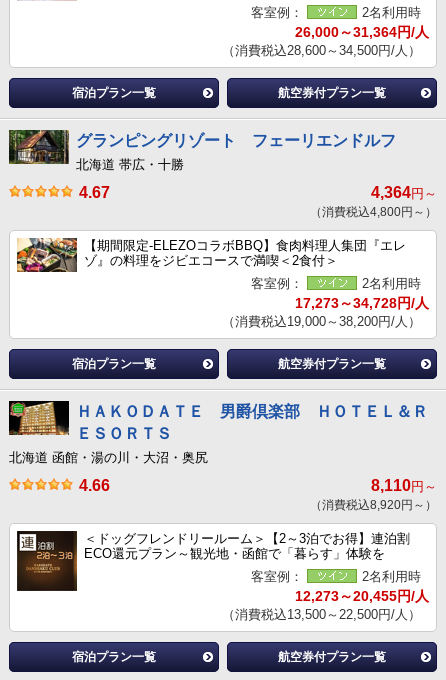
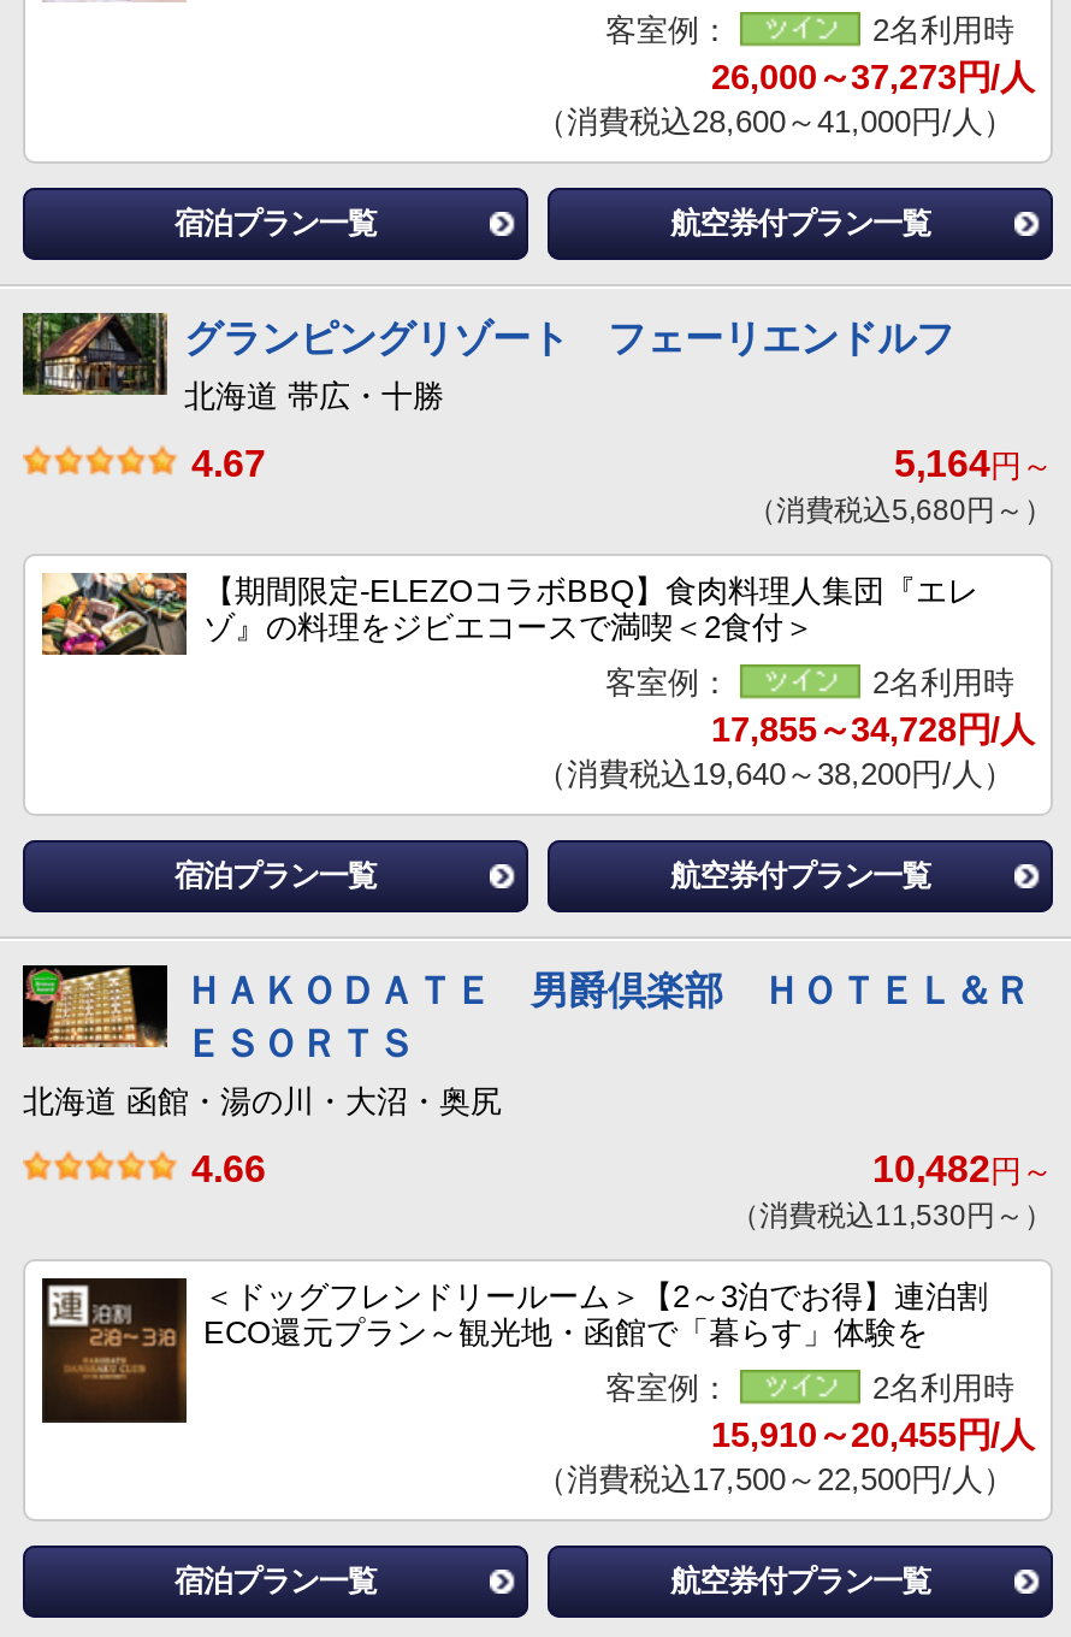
- 26,000～31,364円/人
+ 26,000～37,273円/人

- （消費税込28,600～34,500円/人）
+ （消費税込28,600～41,000円/人）

- 4,364円～
+ 5,164円～

- （消費税込4,800円～）
+ （消費税込5,680円～）

- 17,273～34,728円/人
+ 17,855～34,728円/人

- （消費税込19,000～38,200円/人）
+ （消費税込19,640～38,200円/人）

- 8,110円～
+ 10,482円～

- （消費税込8,920円～）
+ （消費税込11,530円～）

- 12,273～20,455円/人
+ 15,910～20,455円/人

- （消費税込13,500～22,500円/人）
+ （消費税込17,500～22,500円/人）
